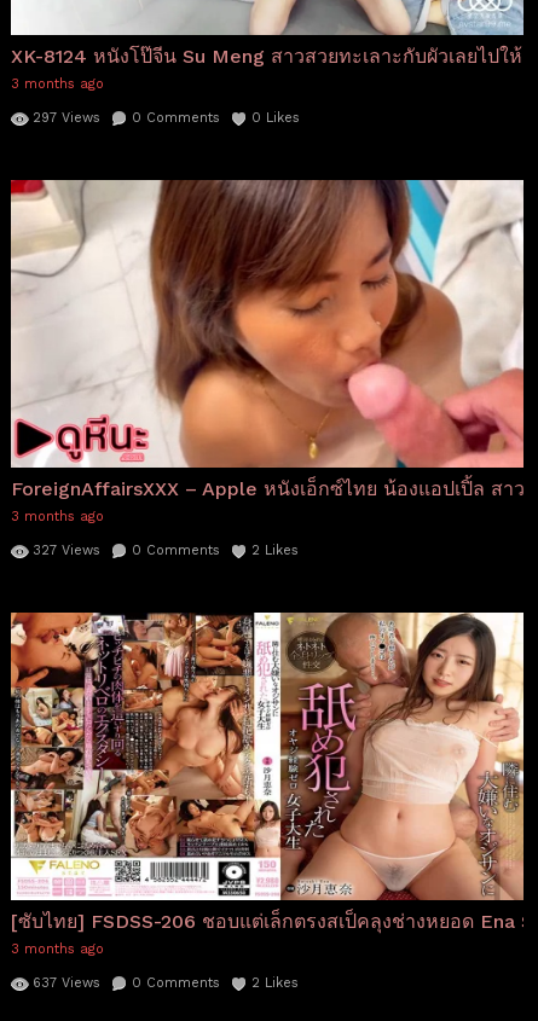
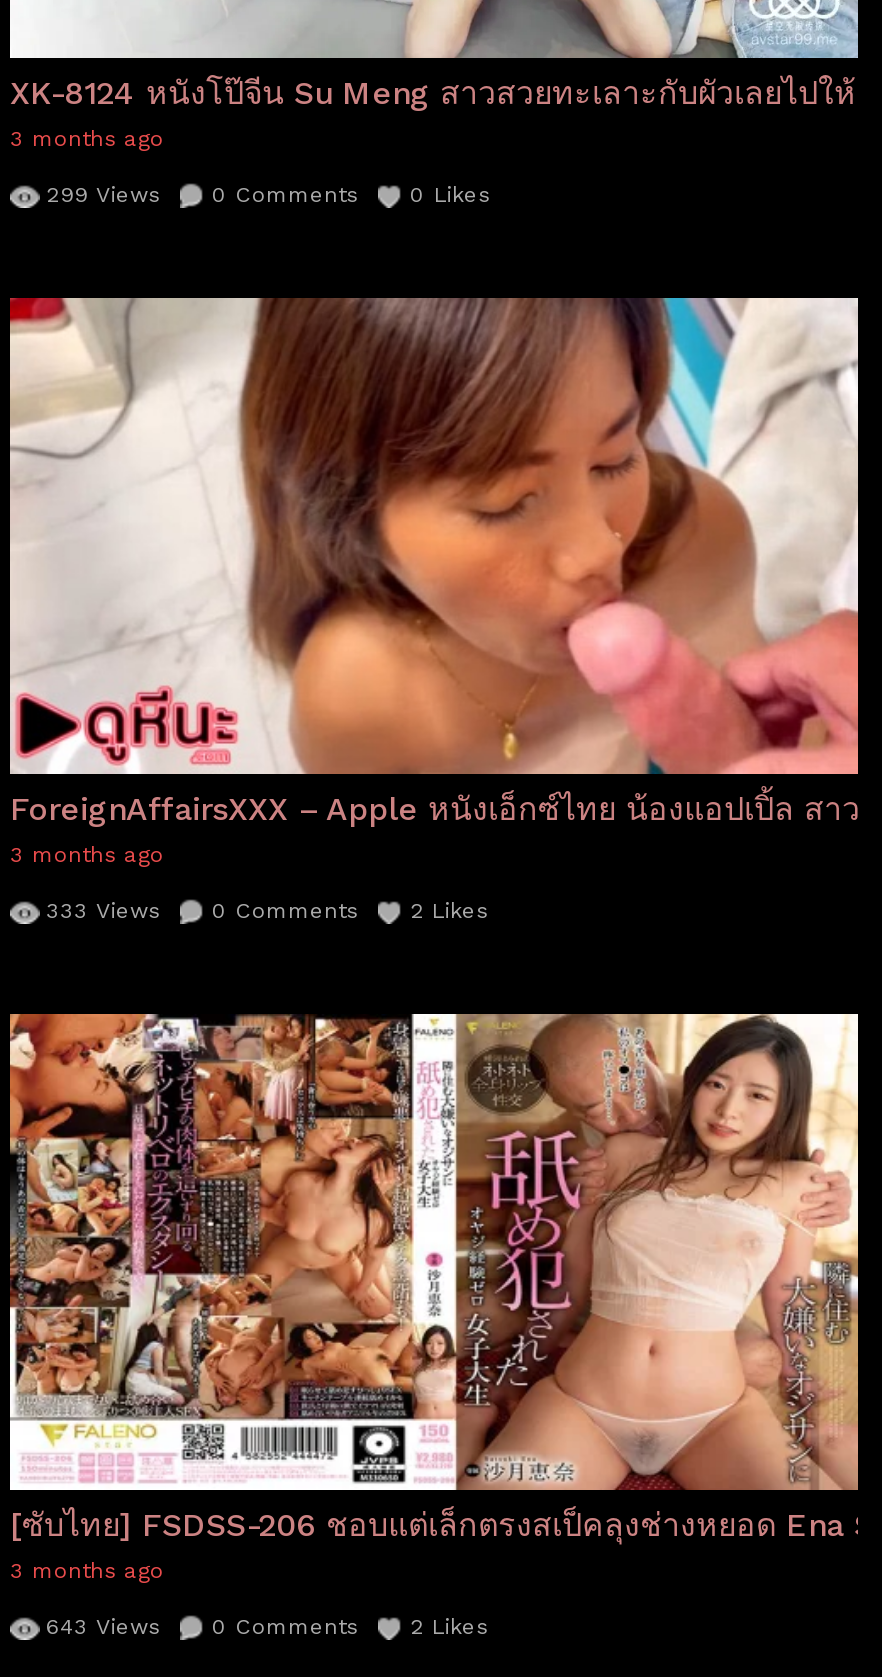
- 297 Views
+ 299 Views

- 327 Views 0 Comments 2 Likes
+ 333 Views 0 Comments 2 Likes

- 637 Views 0 Comments 2 Likes
+ 643 Views 0 Comments 2 Likes
